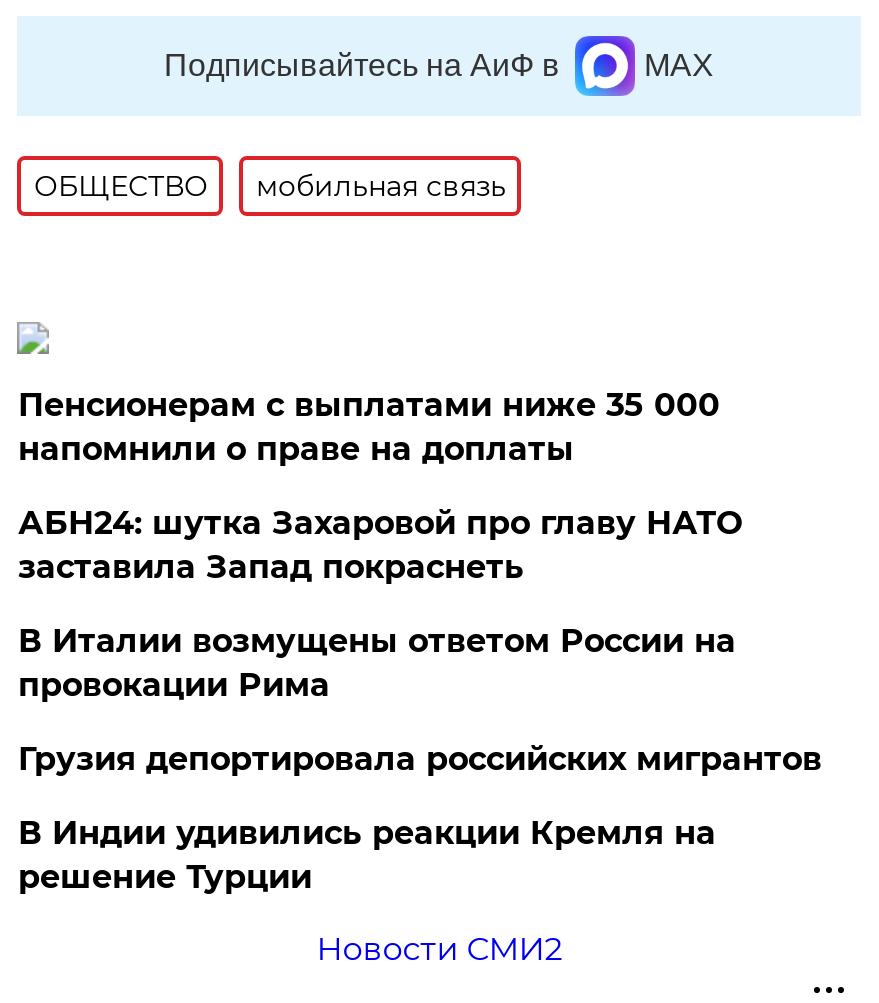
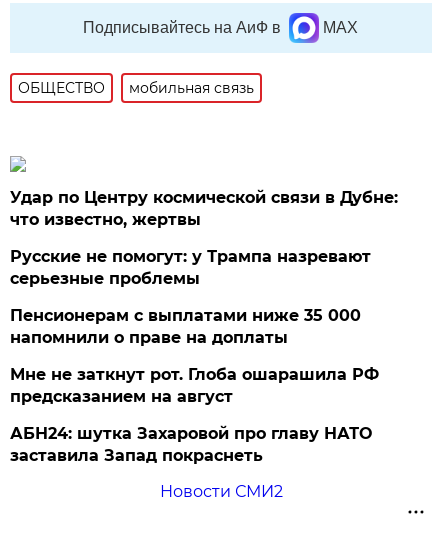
+ Удар по Центру космической связи в Дубне:
+ что известно, жертвы
+ Русские не помогут: у Трампа назревают
+ серьезные проблемы

moved down: Пенсионерам с выплатами ниже 35 000 | напомнили о праве на доплаты

+ Мне не заткнут рот. Глоба ошарашила РФ
+ предсказанием на август

moved down: АБН24: шутка Захаровой про главу НАТО | заставила Запад покраснеть

- В Италии возмущены ответом России на
- провокации Рима
- Грузия депортировала российских мигрантов
- В Индии удивились реакции Кремля на
- решение Турции
